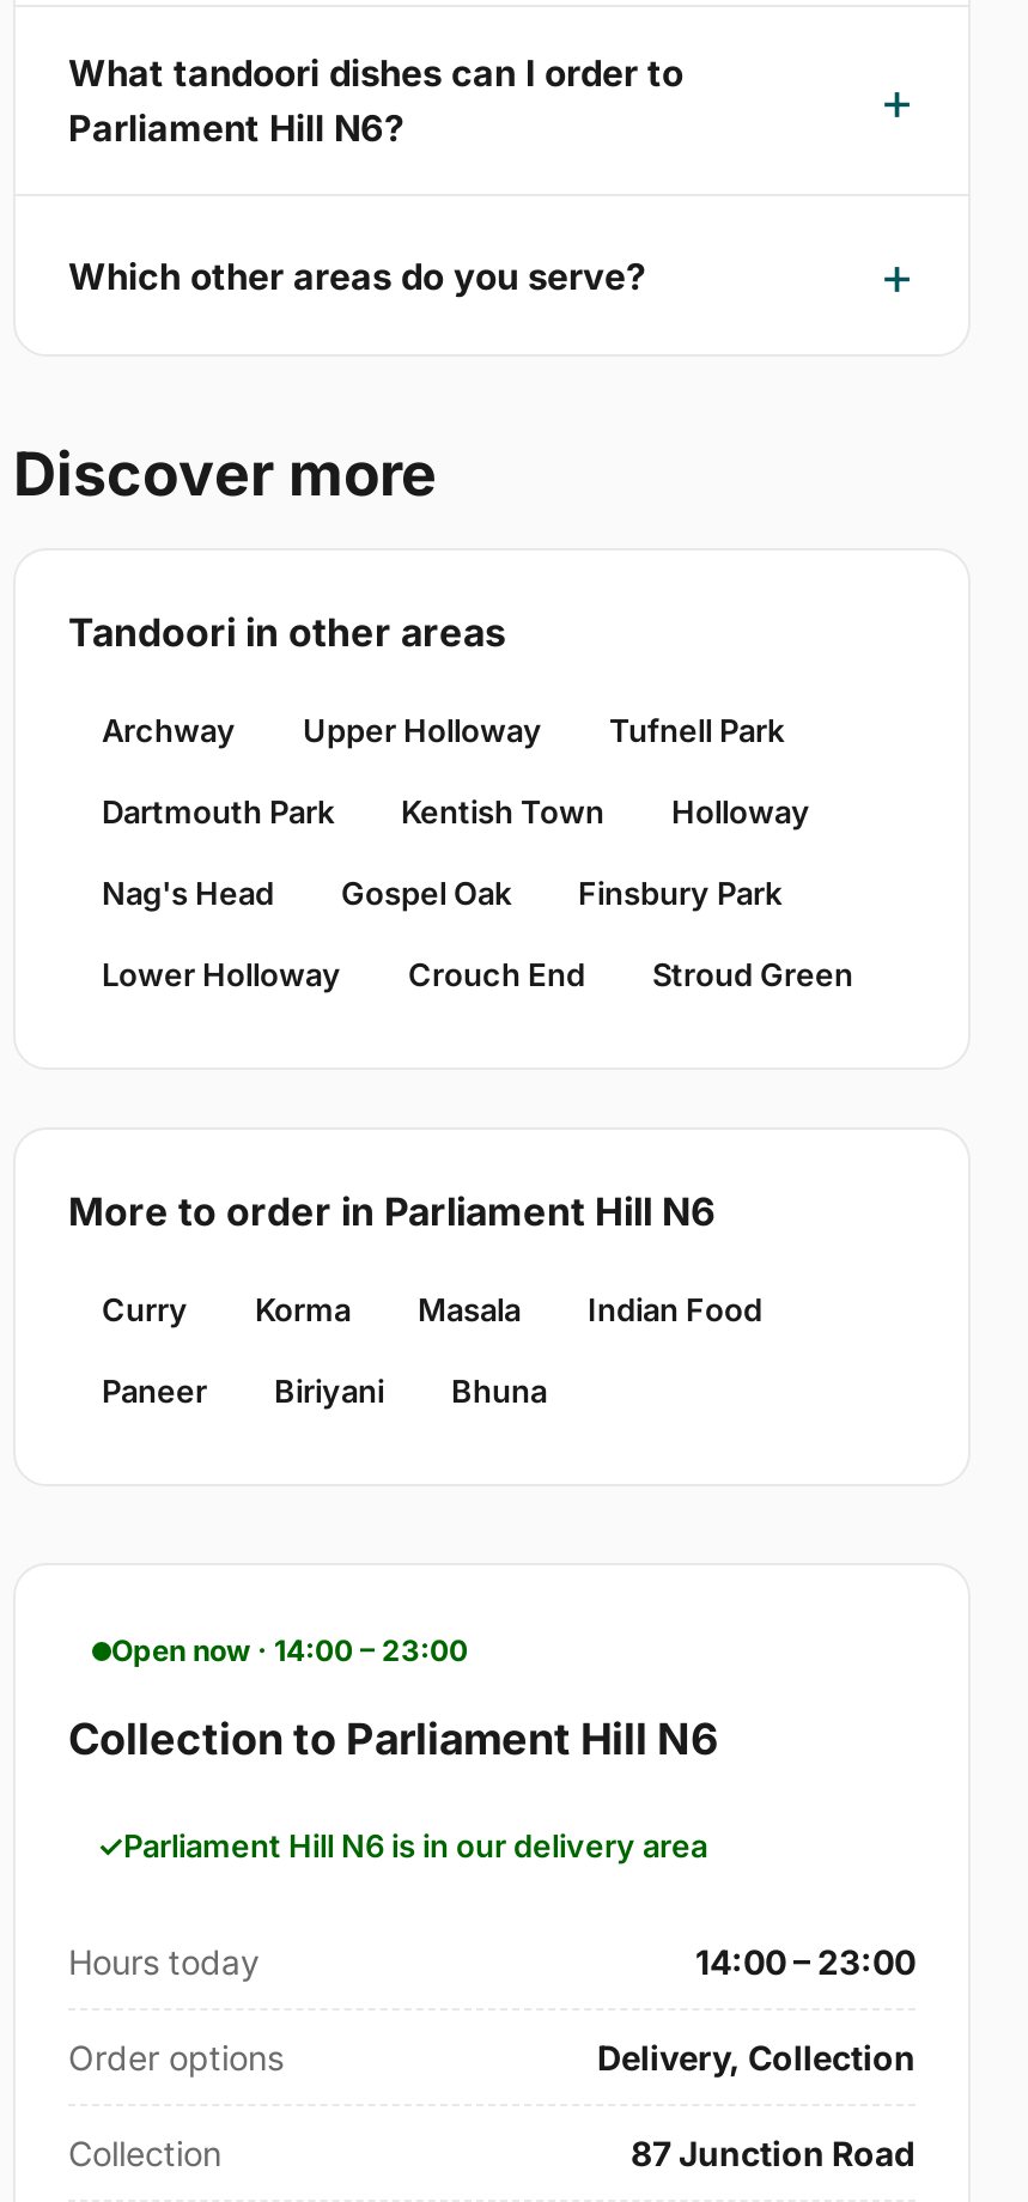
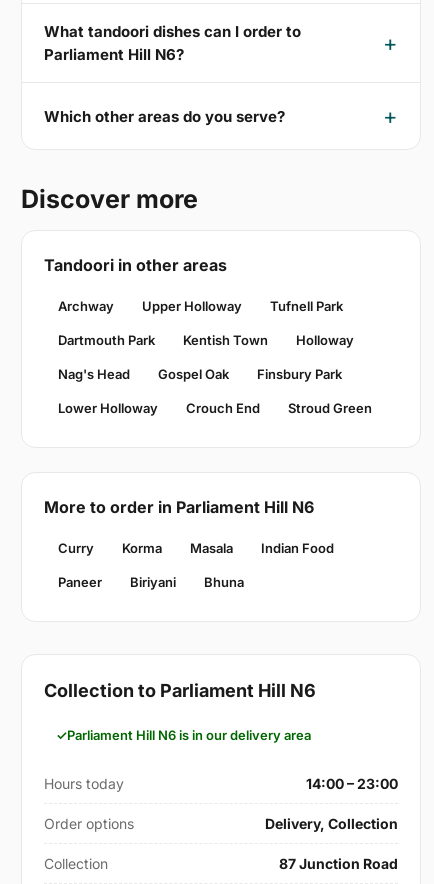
- Open now · 14:00 – 23:00
